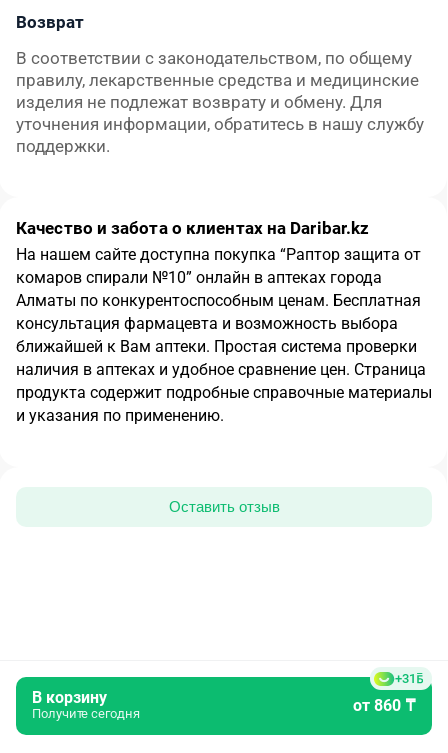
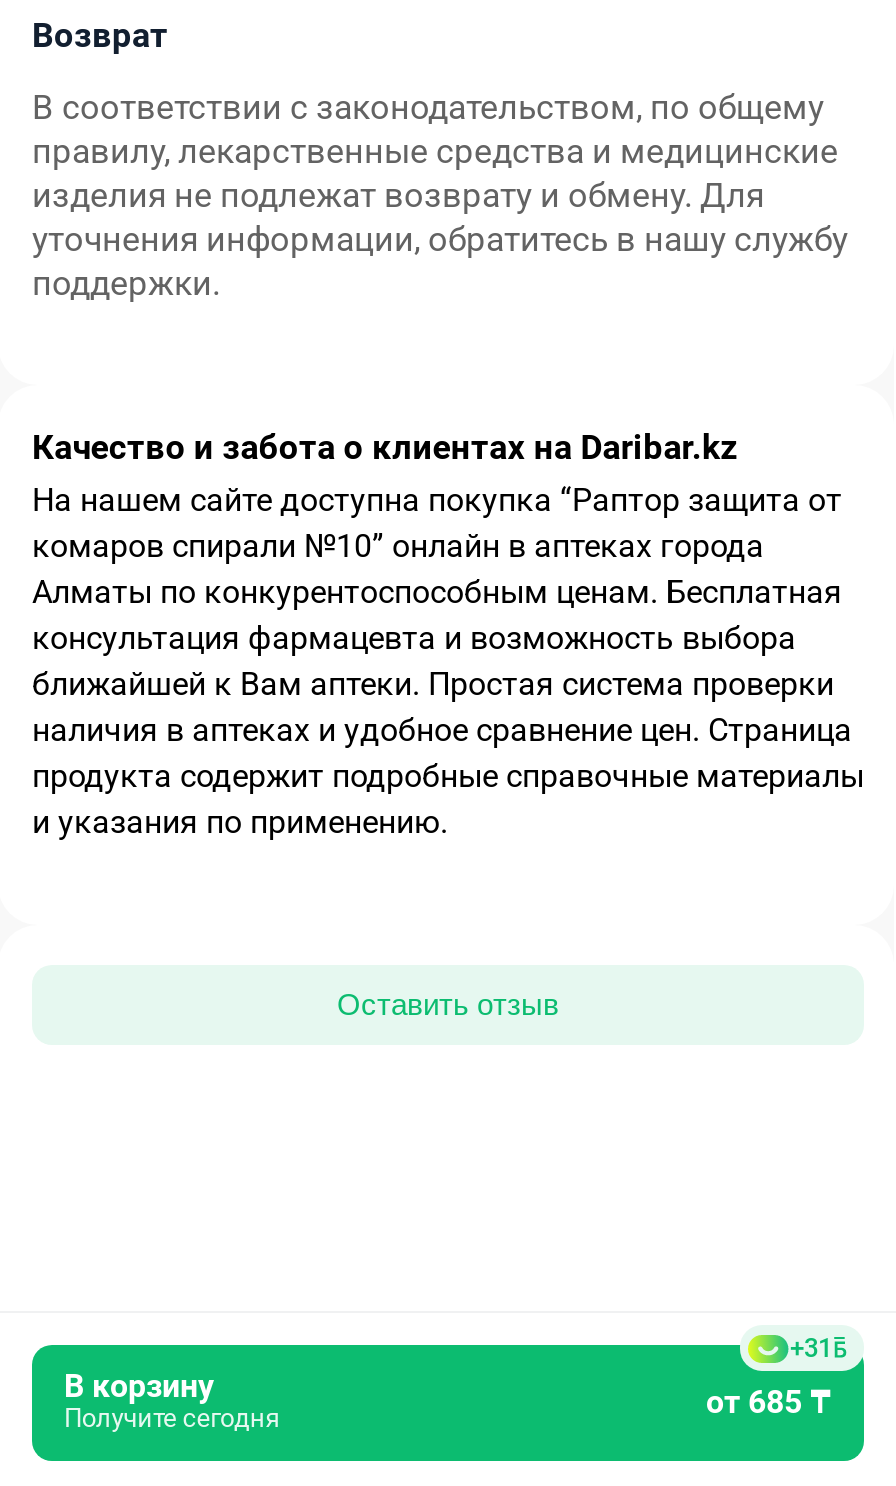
- от 860 ₸
+ от 685 ₸
